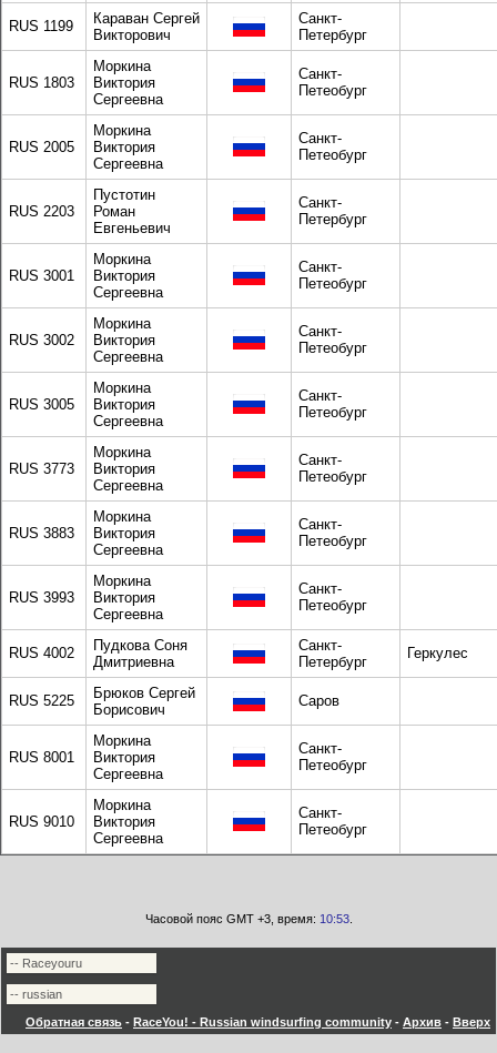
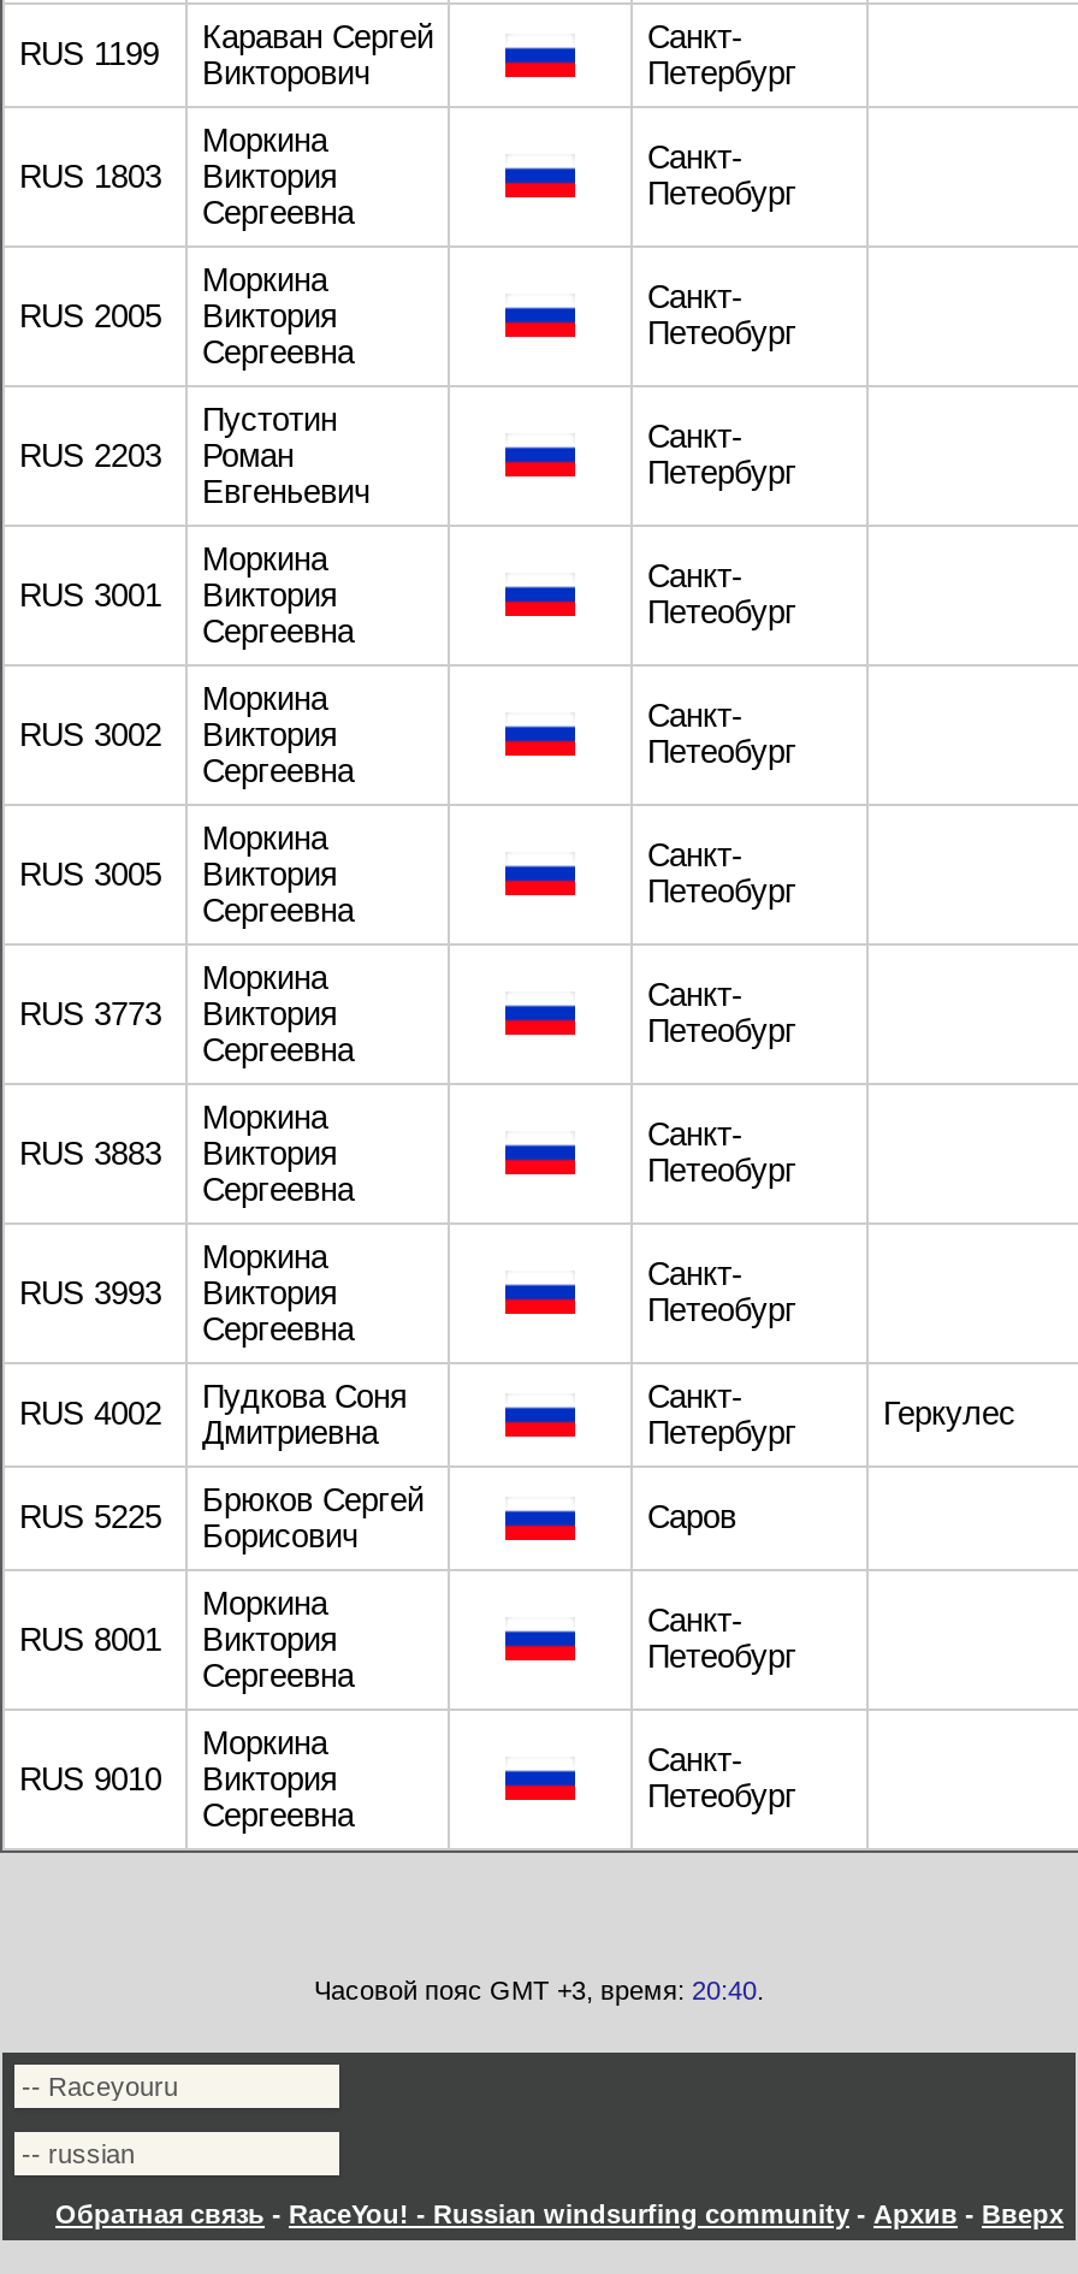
- Часовой пояс GMT +3, время: 10:53.
+ Часовой пояс GMT +3, время: 20:40.
